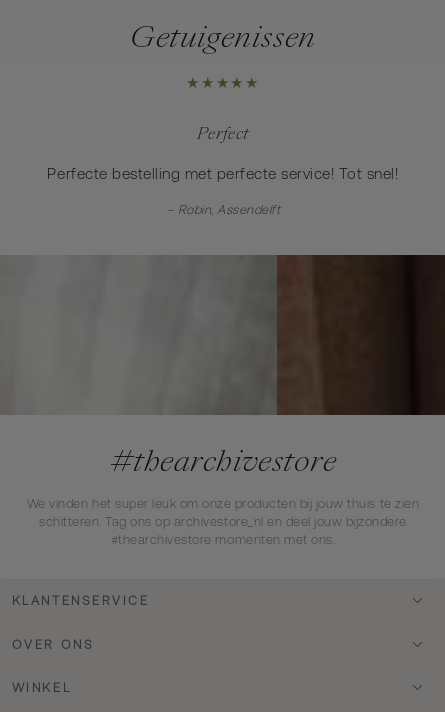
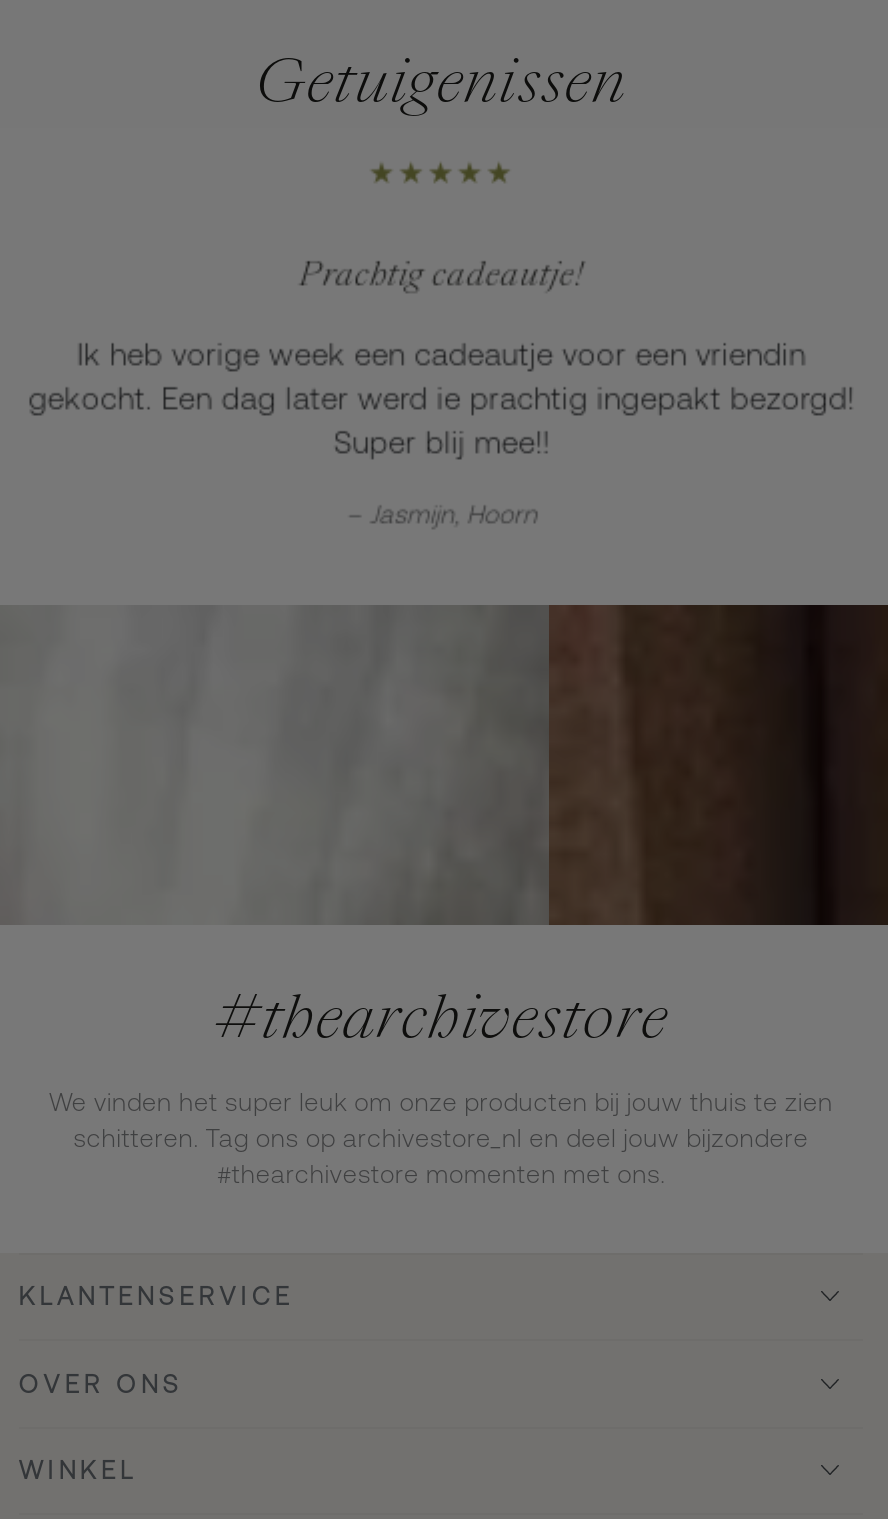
- Perfect
+ Prachtig cadeautje!

- Perfecte bestelling met perfecte service! Tot snel!
+ Ik heb vorige week een cadeautje voor een vriendin
+ gekocht. Een dag later werd ie prachtig ingepakt bezorgd!
+ Super blij mee!!

- Robin, Assendelft
+ Jasmijn, Hoorn
